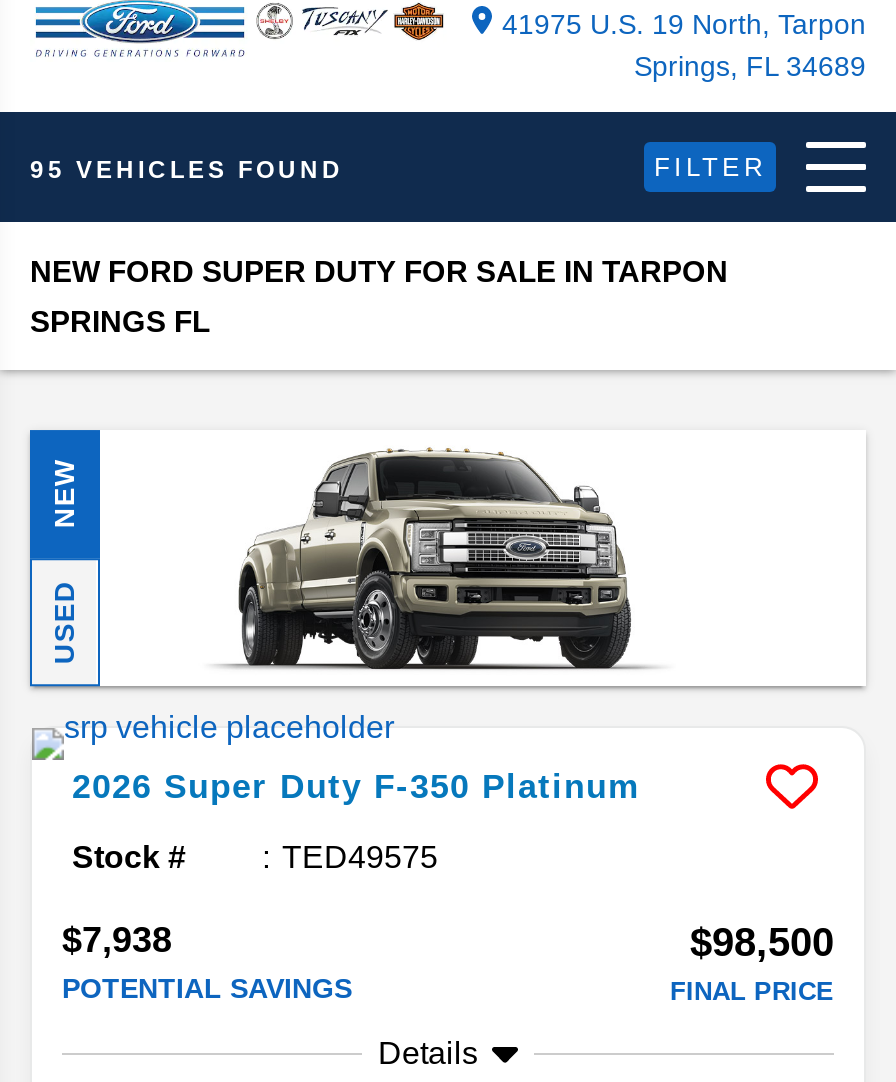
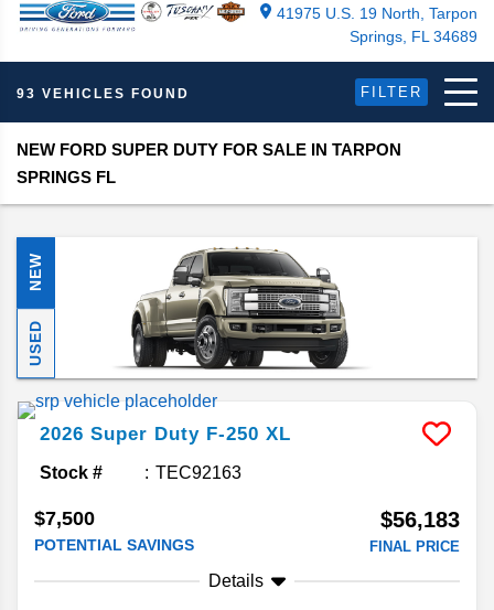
- 95 VEHICLES FOUND
+ 93 VEHICLES FOUND

- 2026 Super Duty F-350 Platinum
+ 2026 Super Duty F-250 XL

- TED49575
+ TEC92163

- $7,938
+ $7,500

- $98,500
+ $56,183
